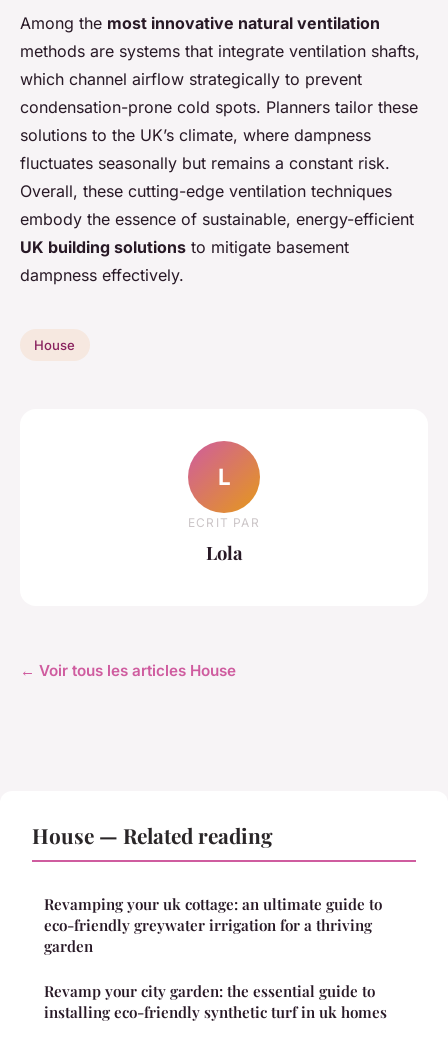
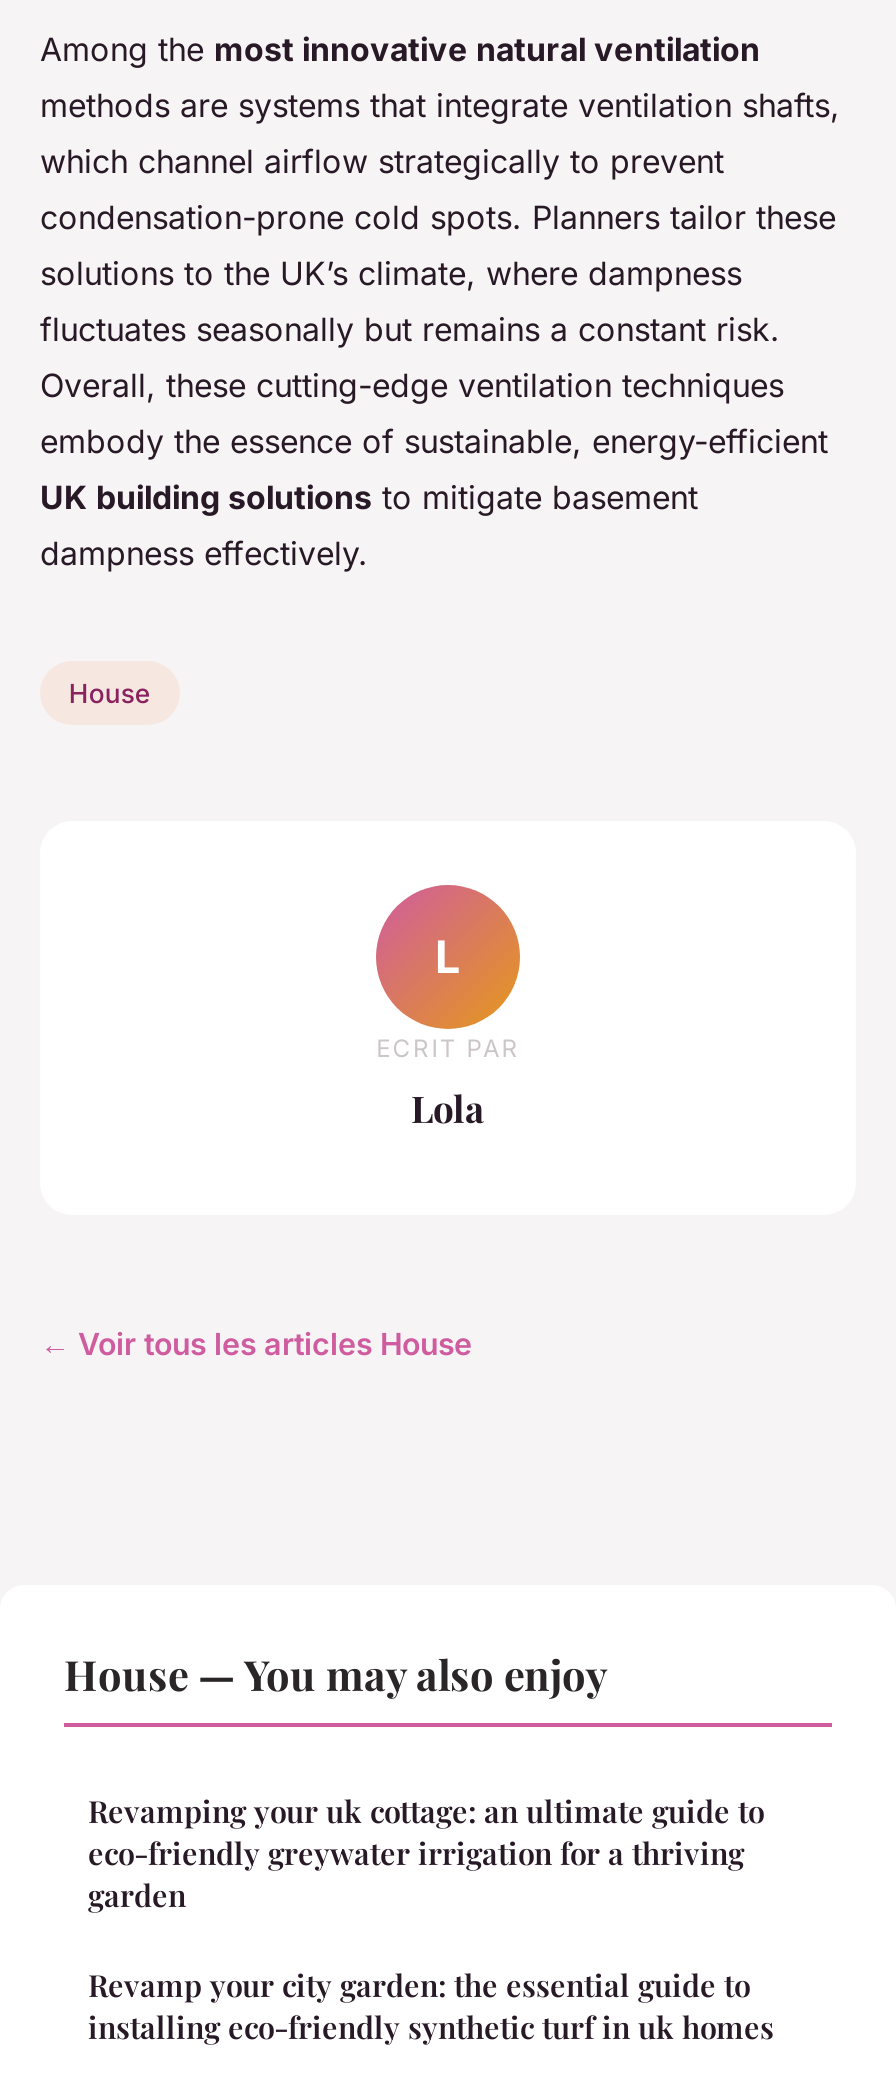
- House — Related reading
+ House — You may also enjoy
